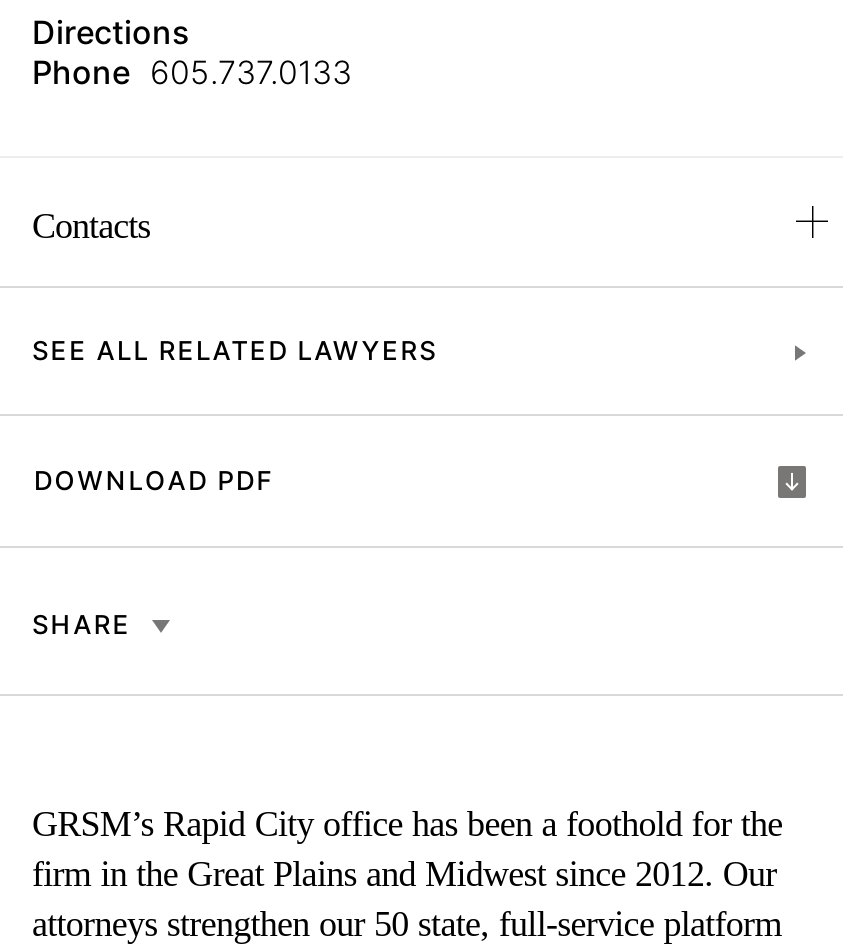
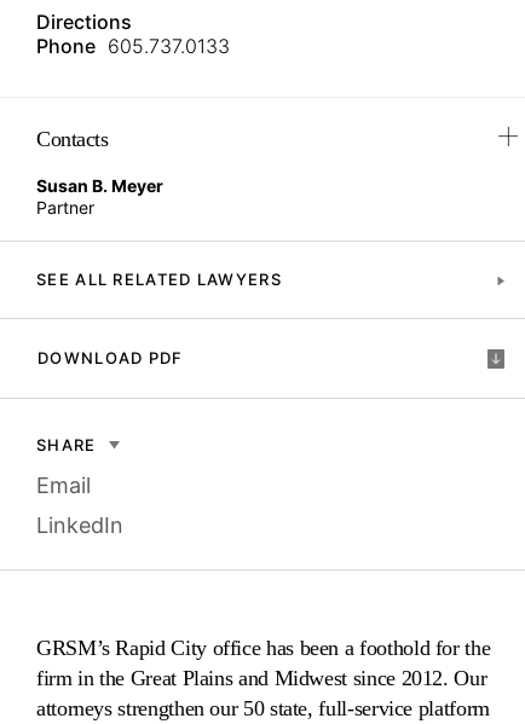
+ Susan B. Meyer
+ Partner

+ Email
+ LinkedIn
